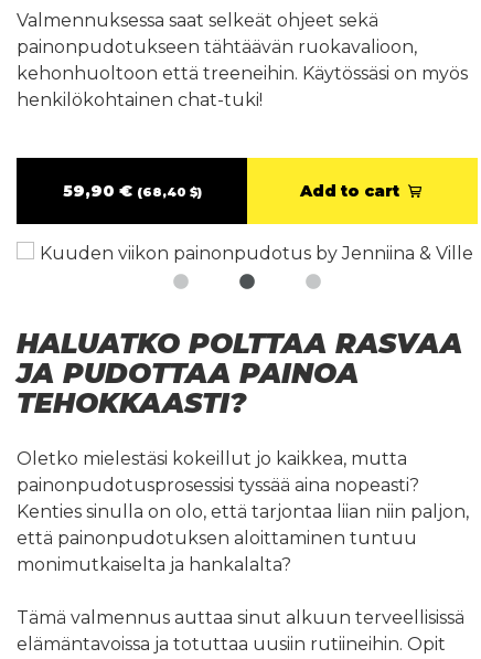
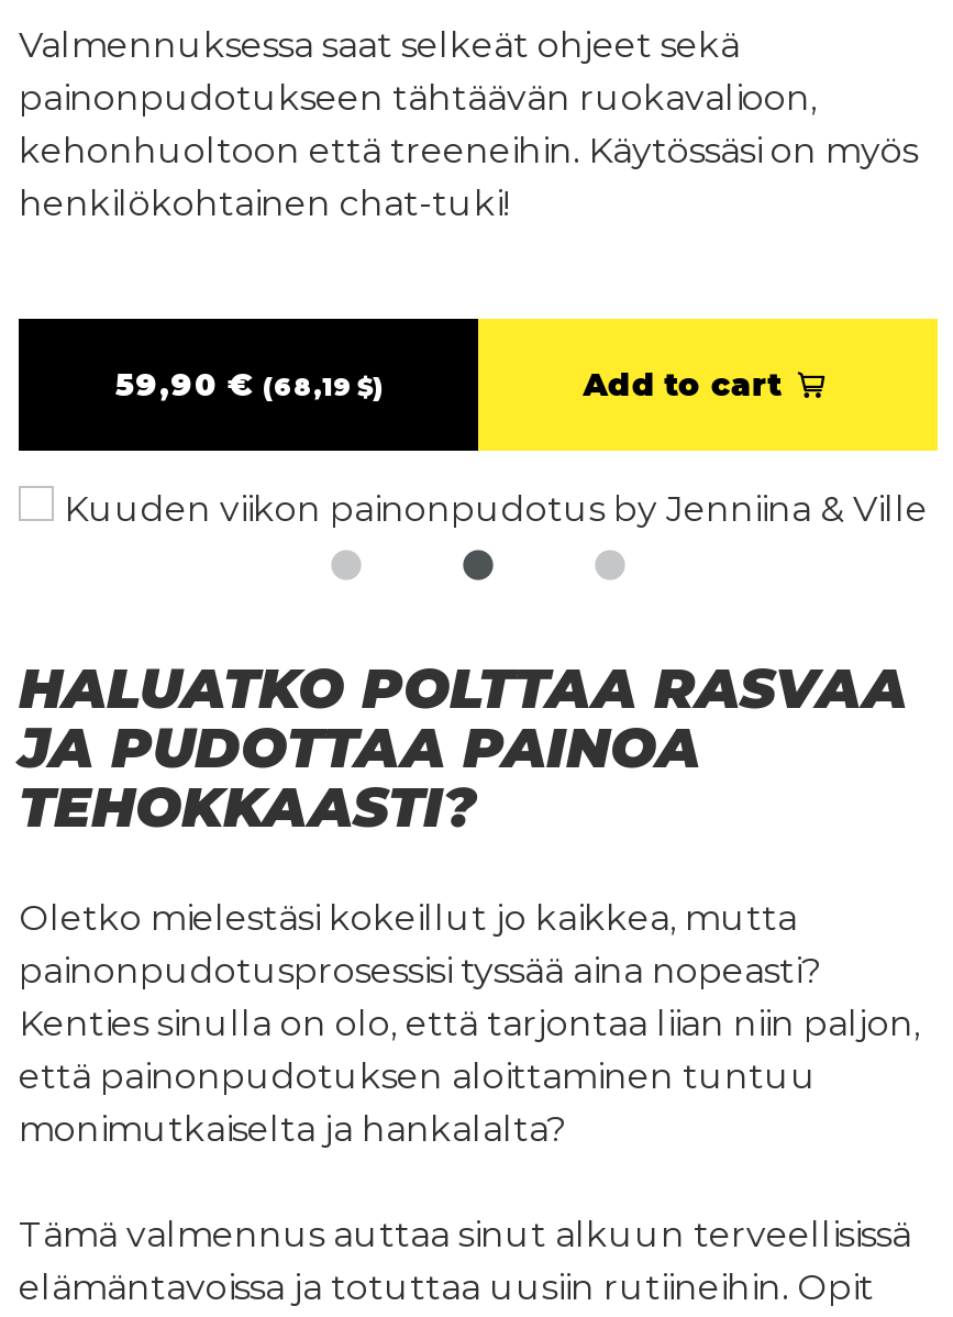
- 59,90 €(68,40 $)
+ 59,90 €(68,19 $)
